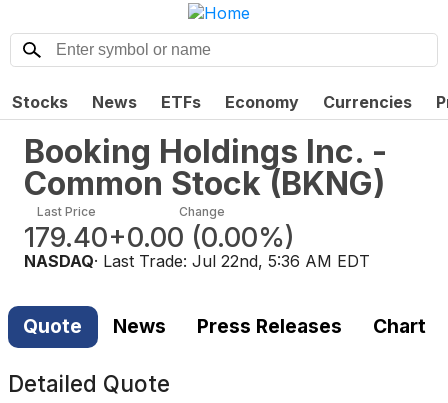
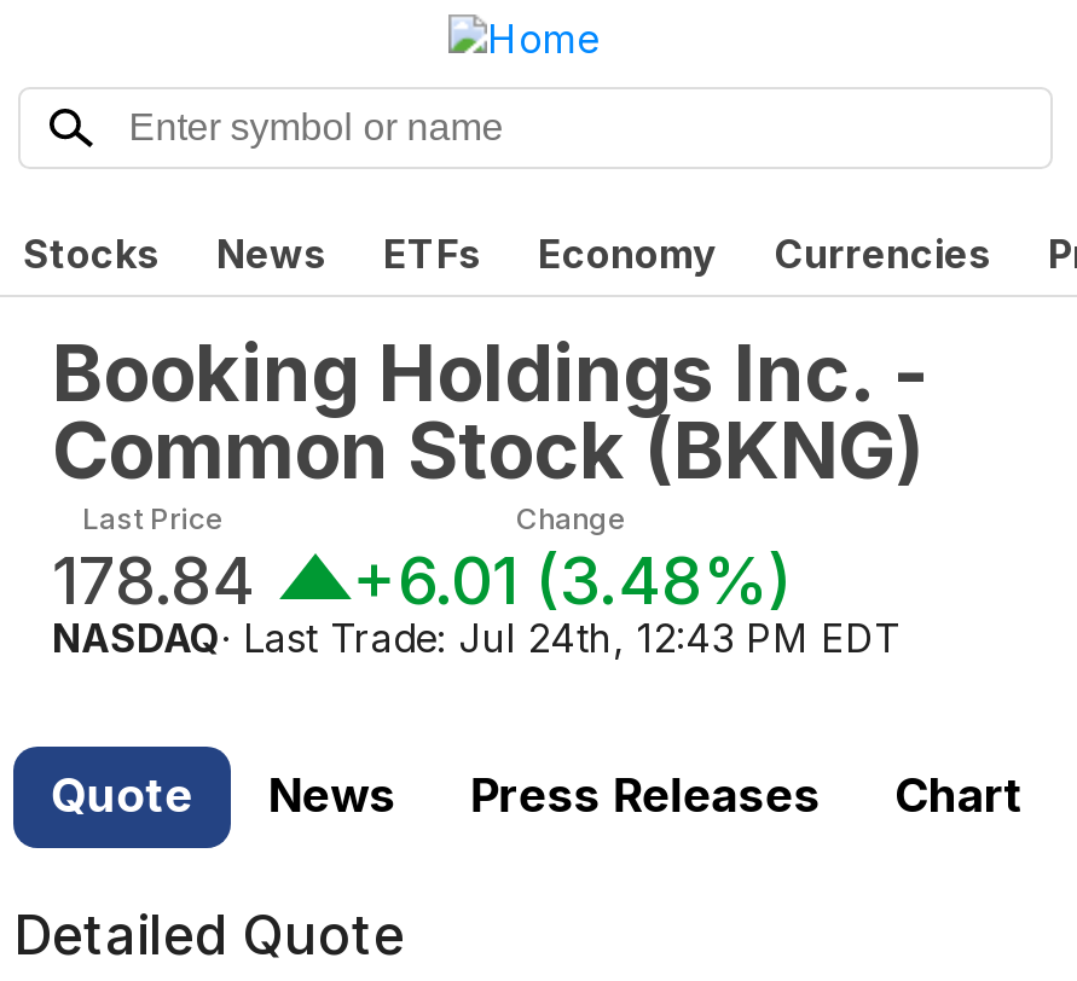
- 179.40
+ 178.84

- +0.00 (0.00%)
+ +6.01 (3.48%)

- NASDAQ · Last Trade: Jul 22nd, 5:36 AM EDT
+ NASDAQ · Last Trade: Jul 24th, 12:43 PM EDT
